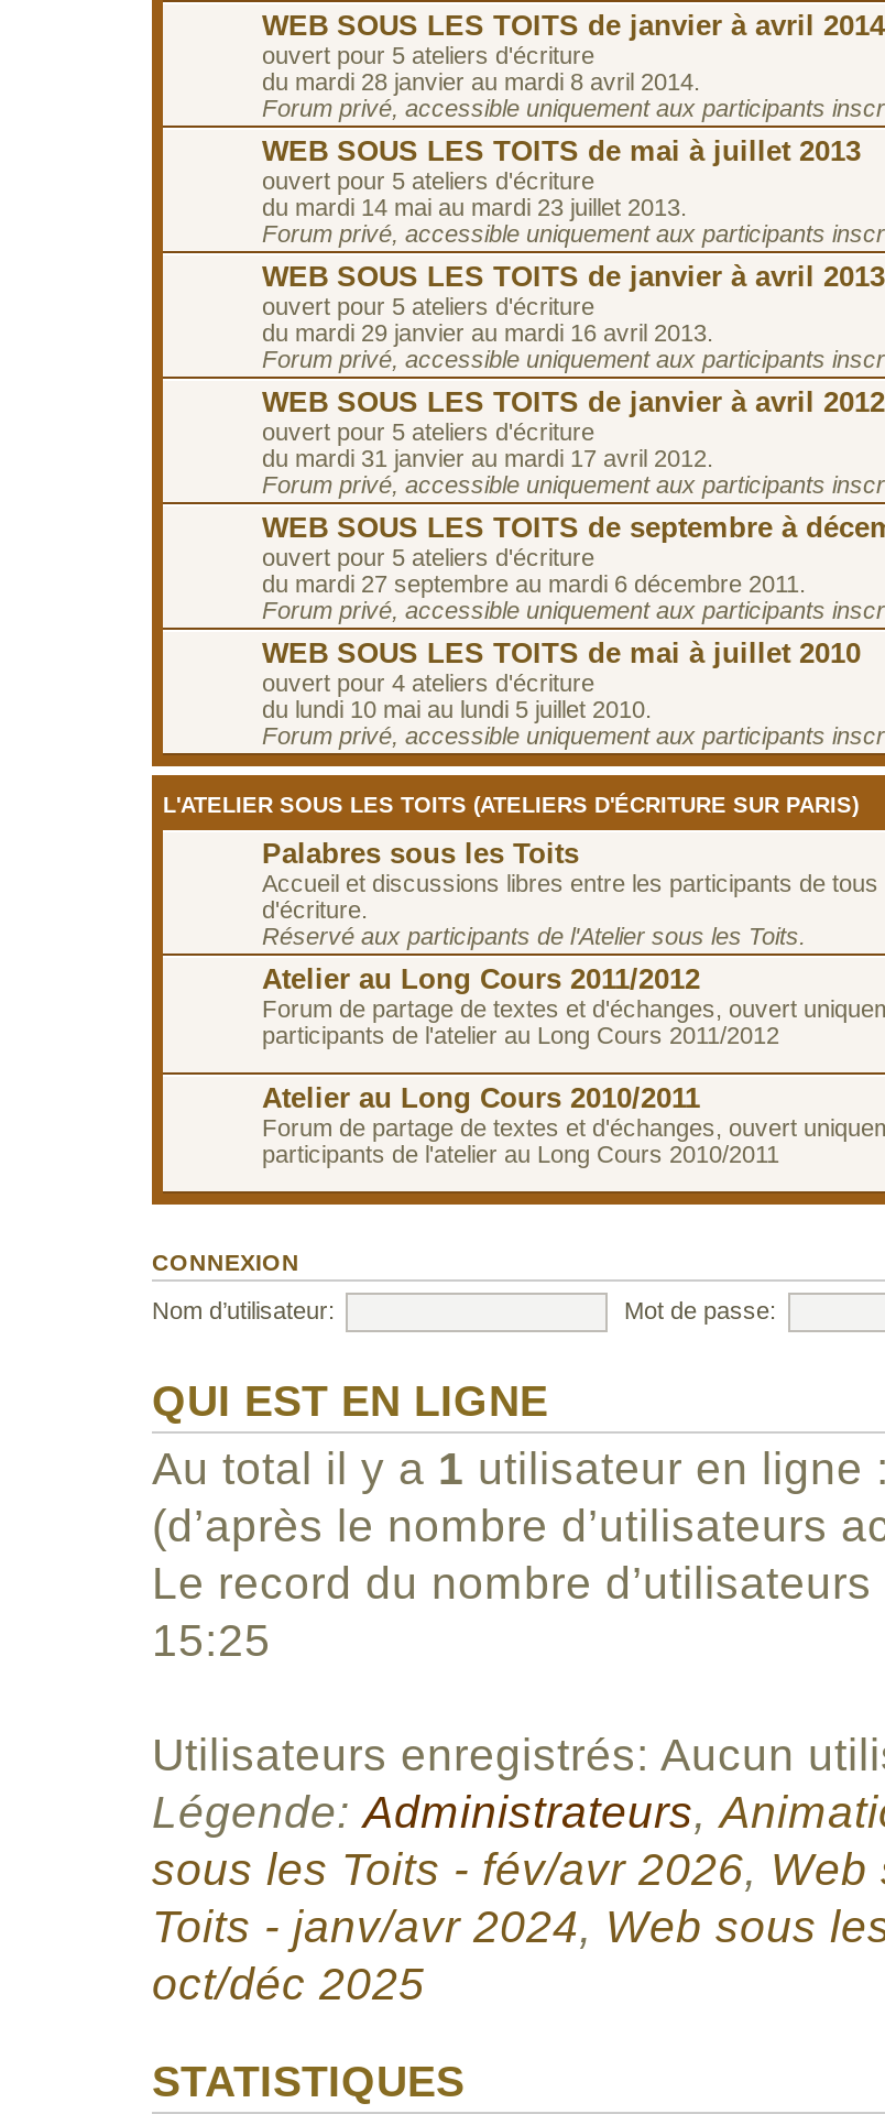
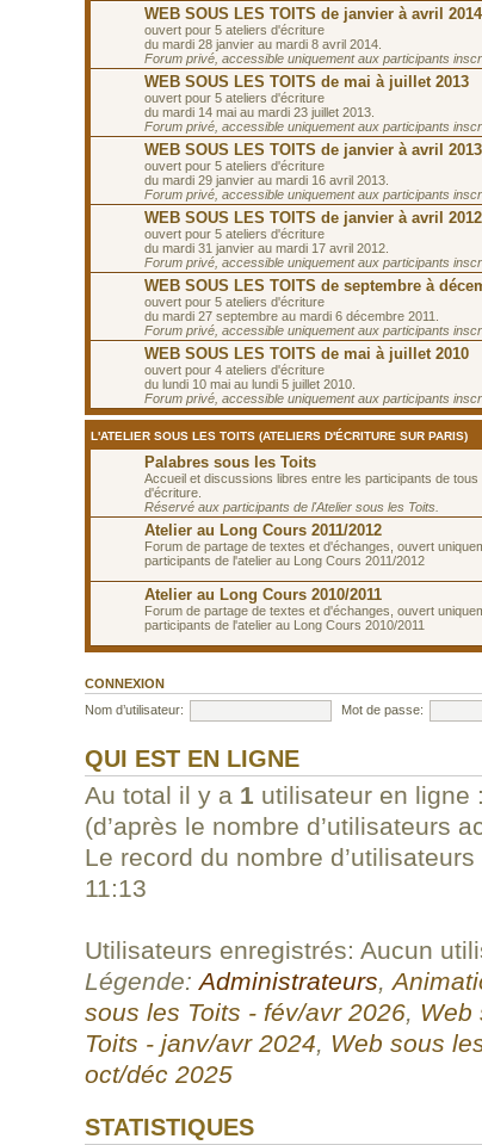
- 15:25
+ 11:13
